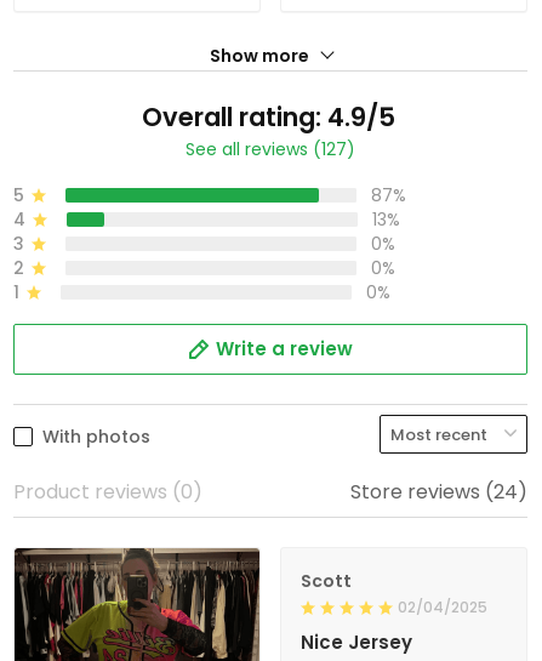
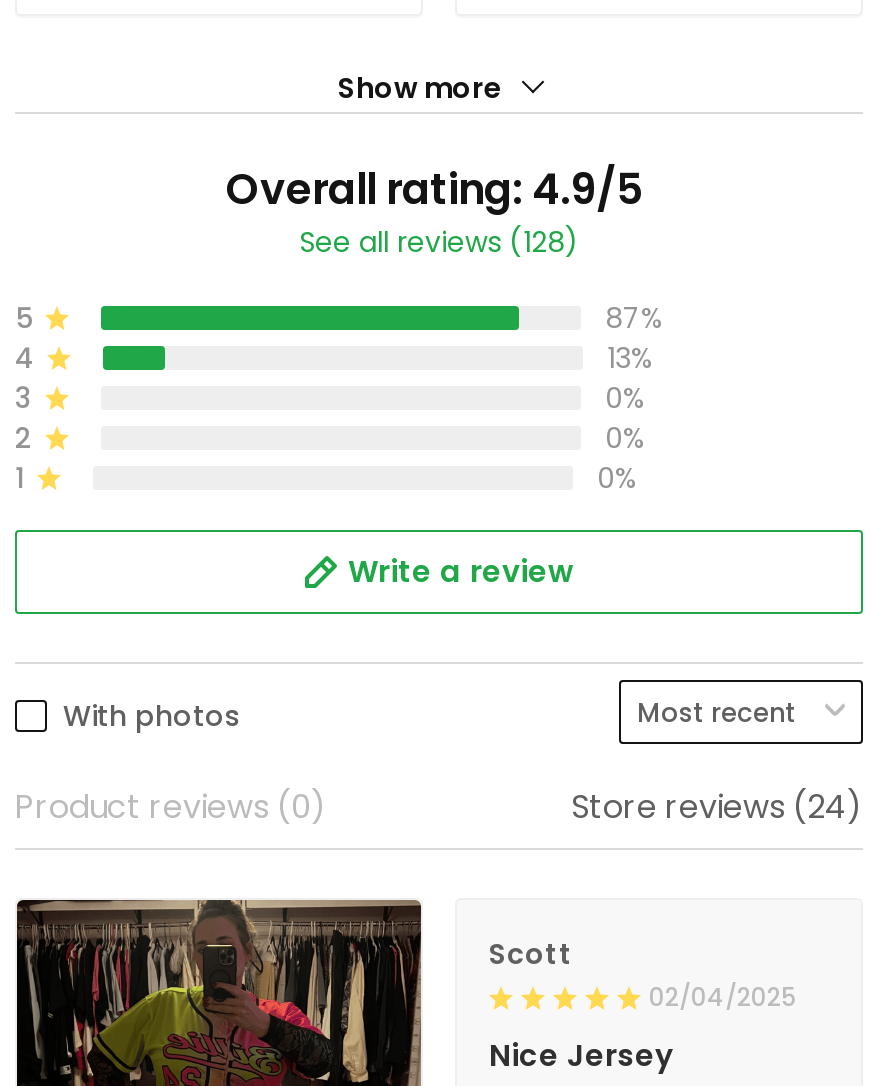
- See all reviews (127)
+ See all reviews (128)
